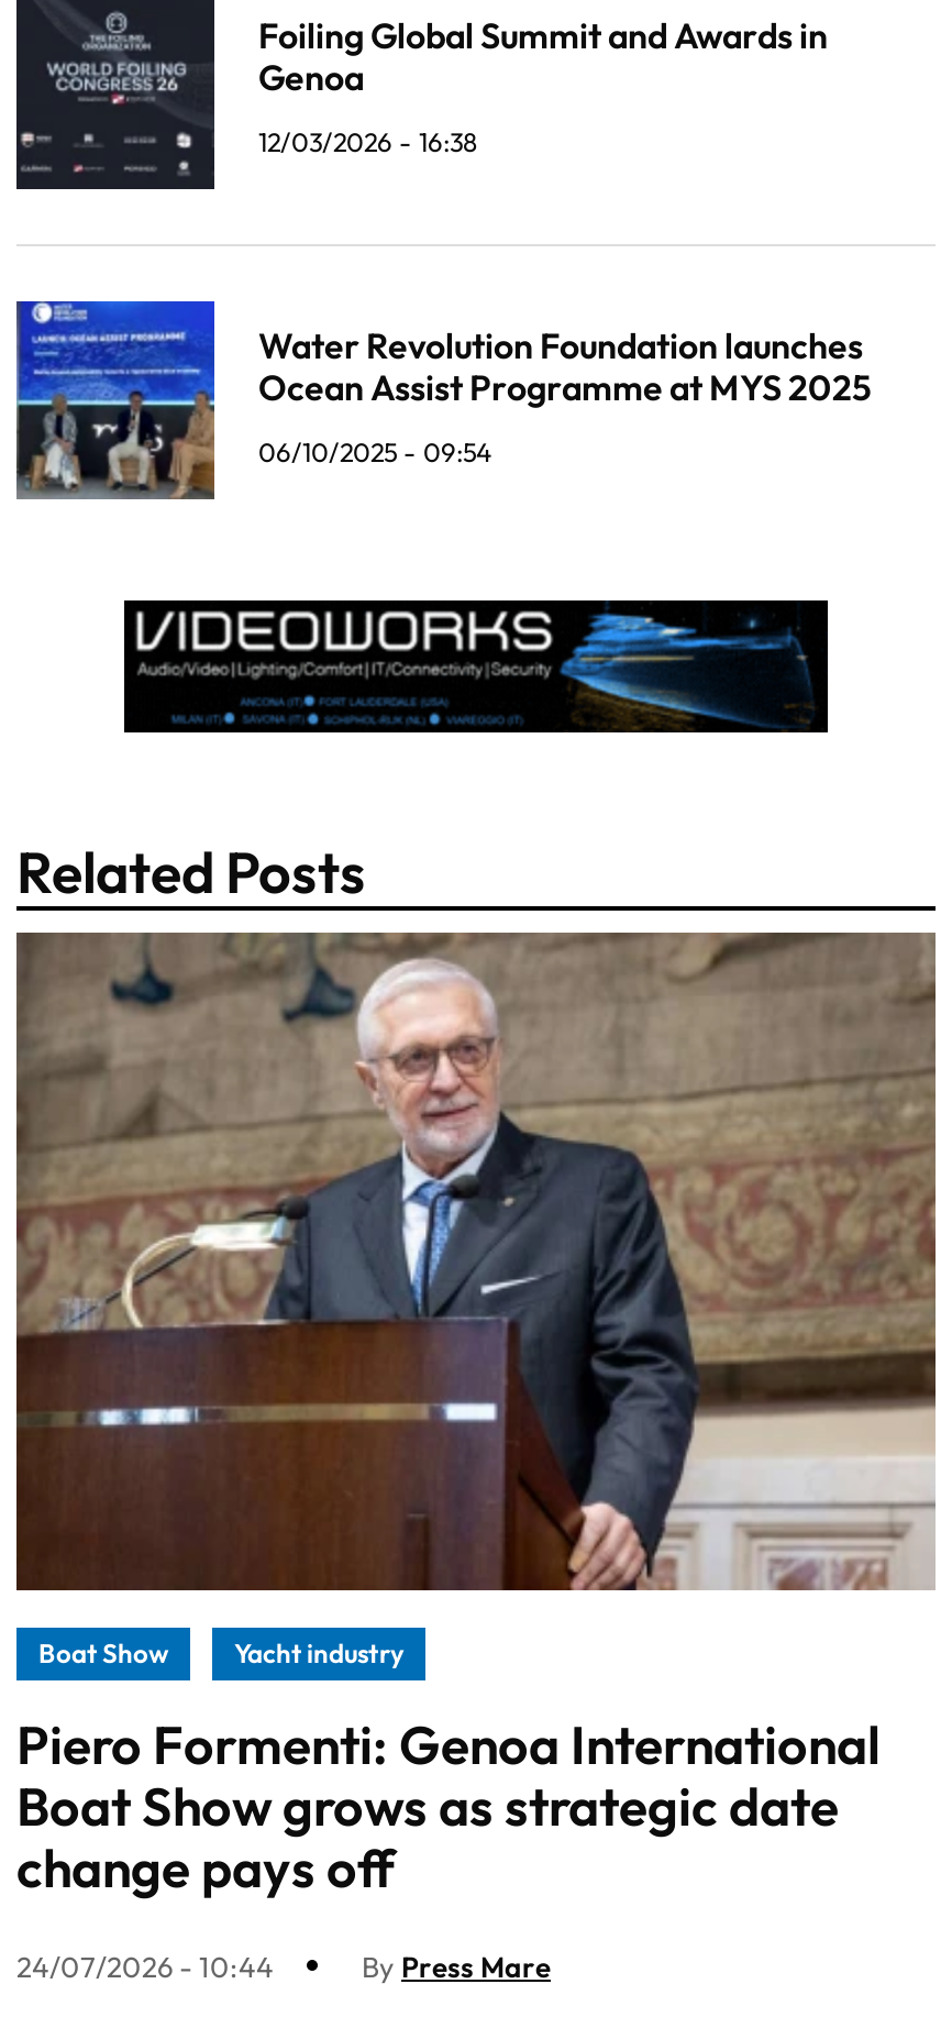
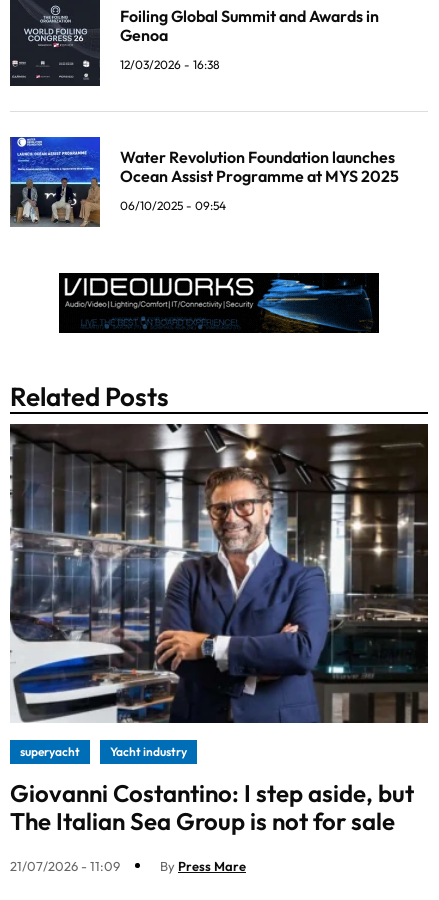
- [image]
- Boat Show
+ [image]
+ superyacht

- Piero Formenti: Genoa International
- Boat Show grows as strategic date
- change pays off
+ Giovanni Costantino: I step aside, but
+ The Italian Sea Group is not for sale

- 24/07/2026 - 10:44
+ 21/07/2026 - 11:09
